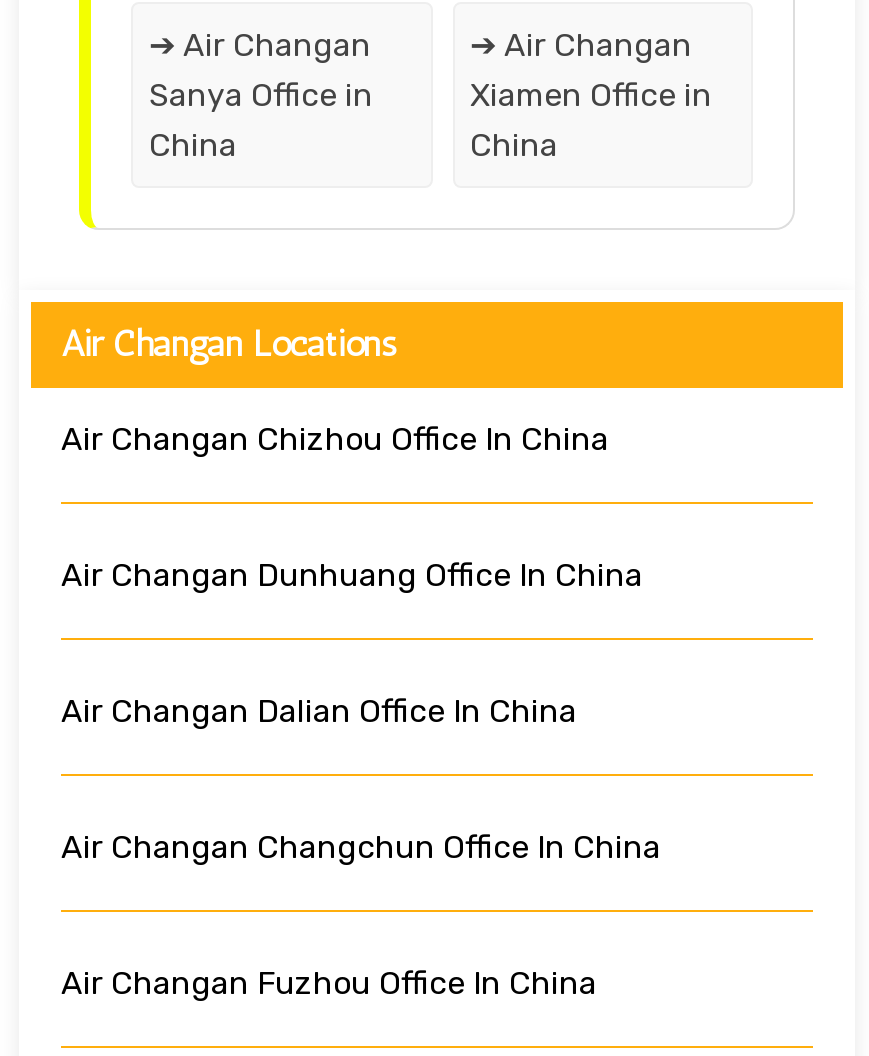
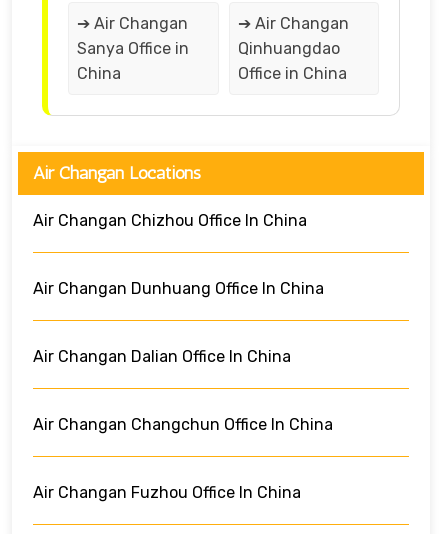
- Xiamen Office in
- China
+ Qinhuangdao
+ Office in China
